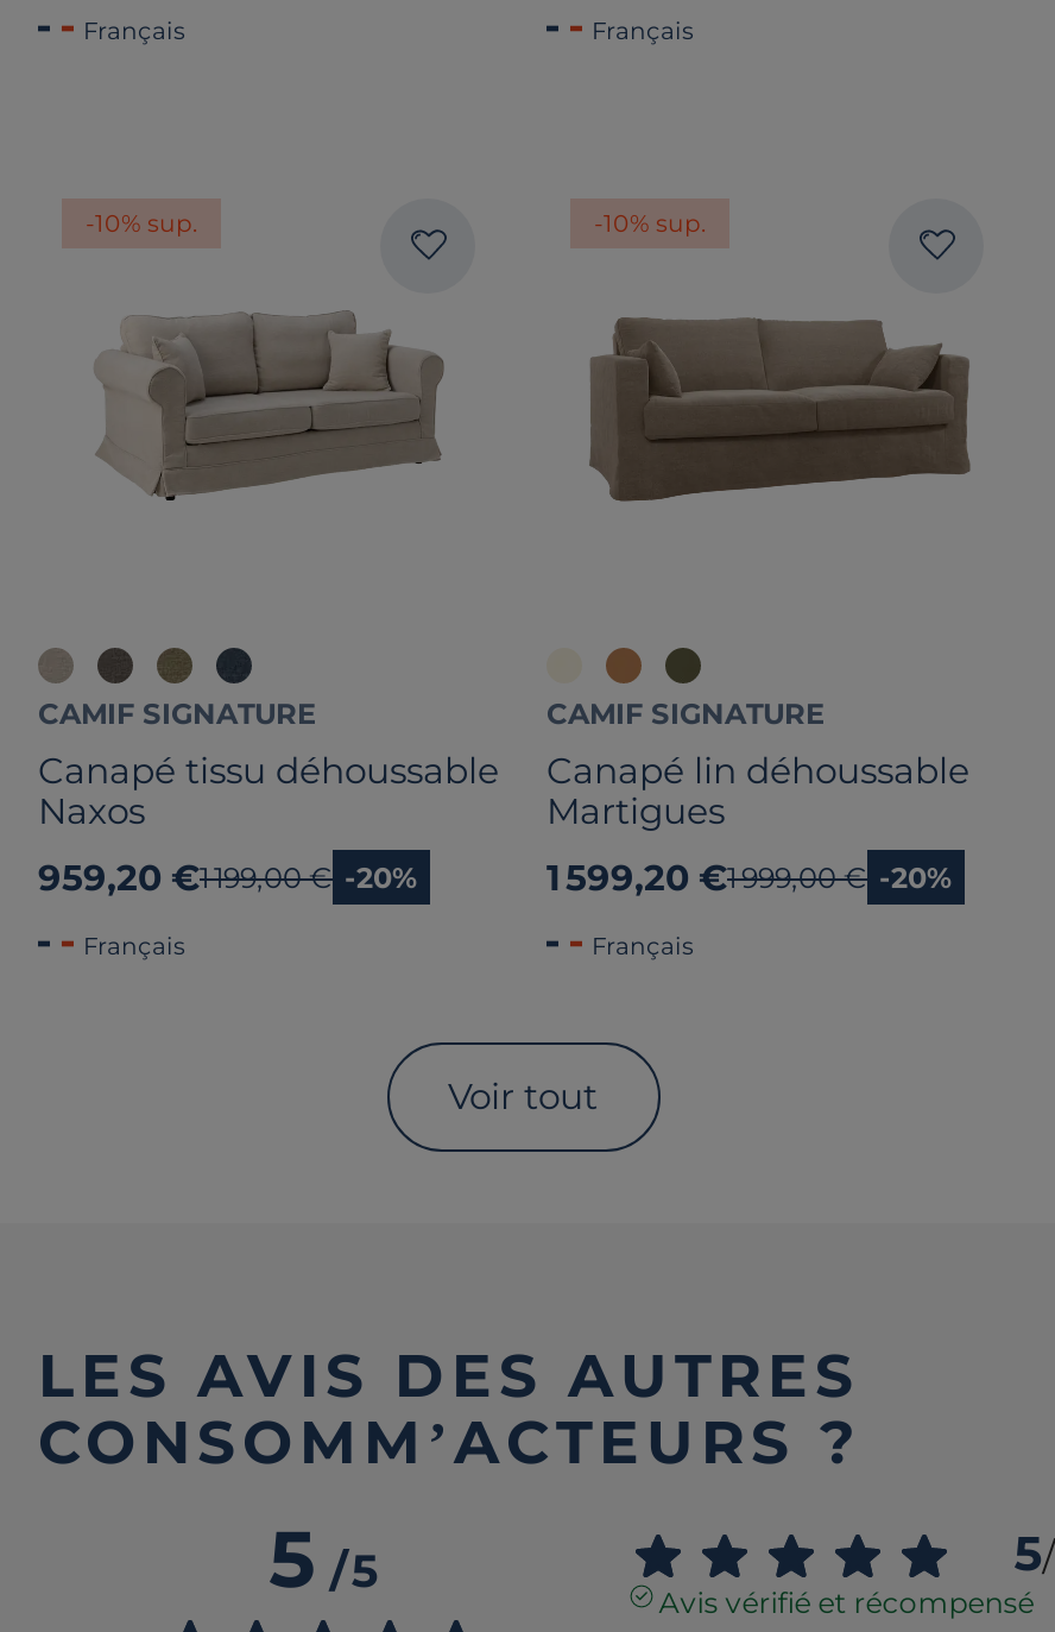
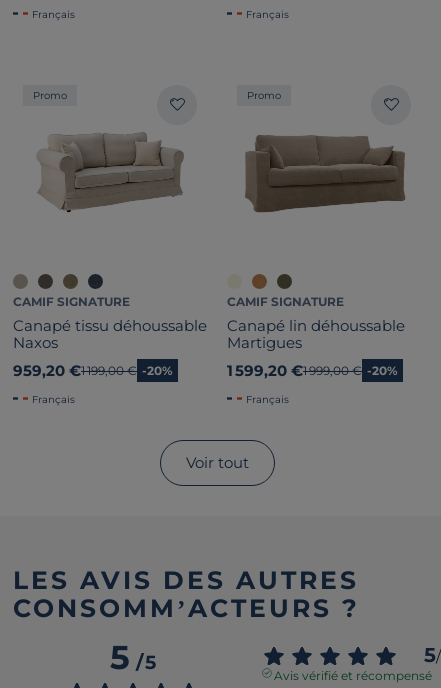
- -10% sup.
+ Promo

- -10% sup.
+ Promo
